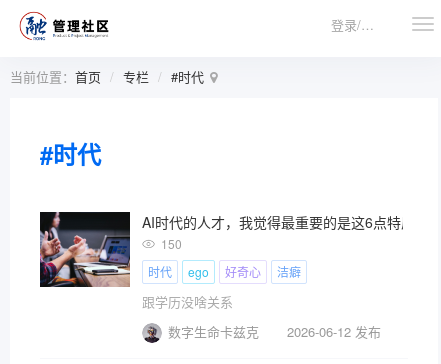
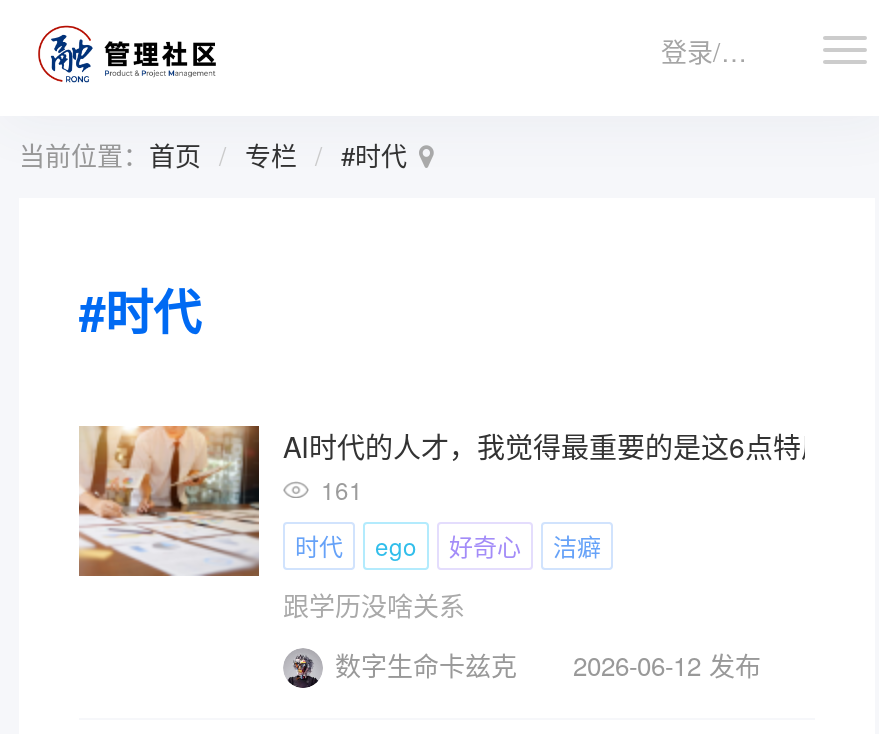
- [image]
- 150
+ [image]
+ 161
